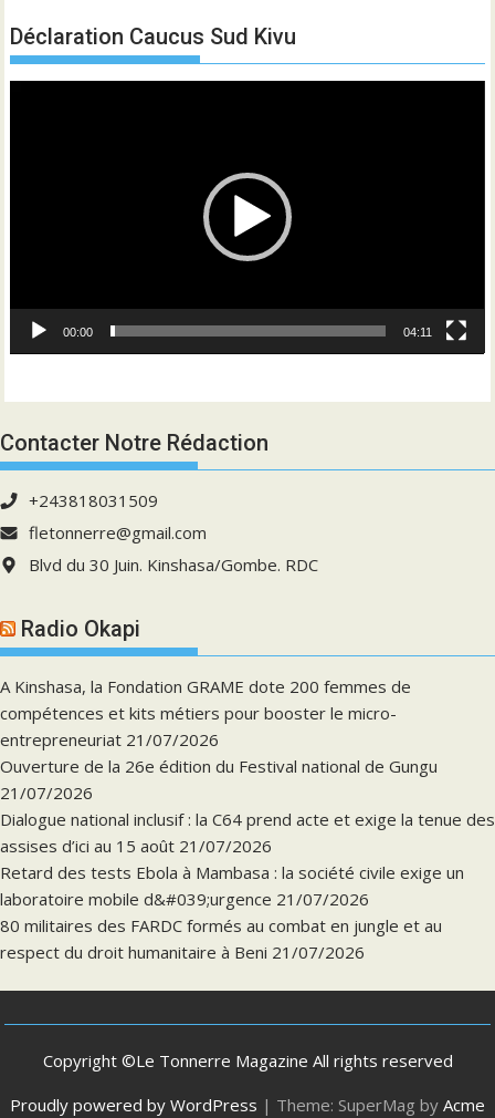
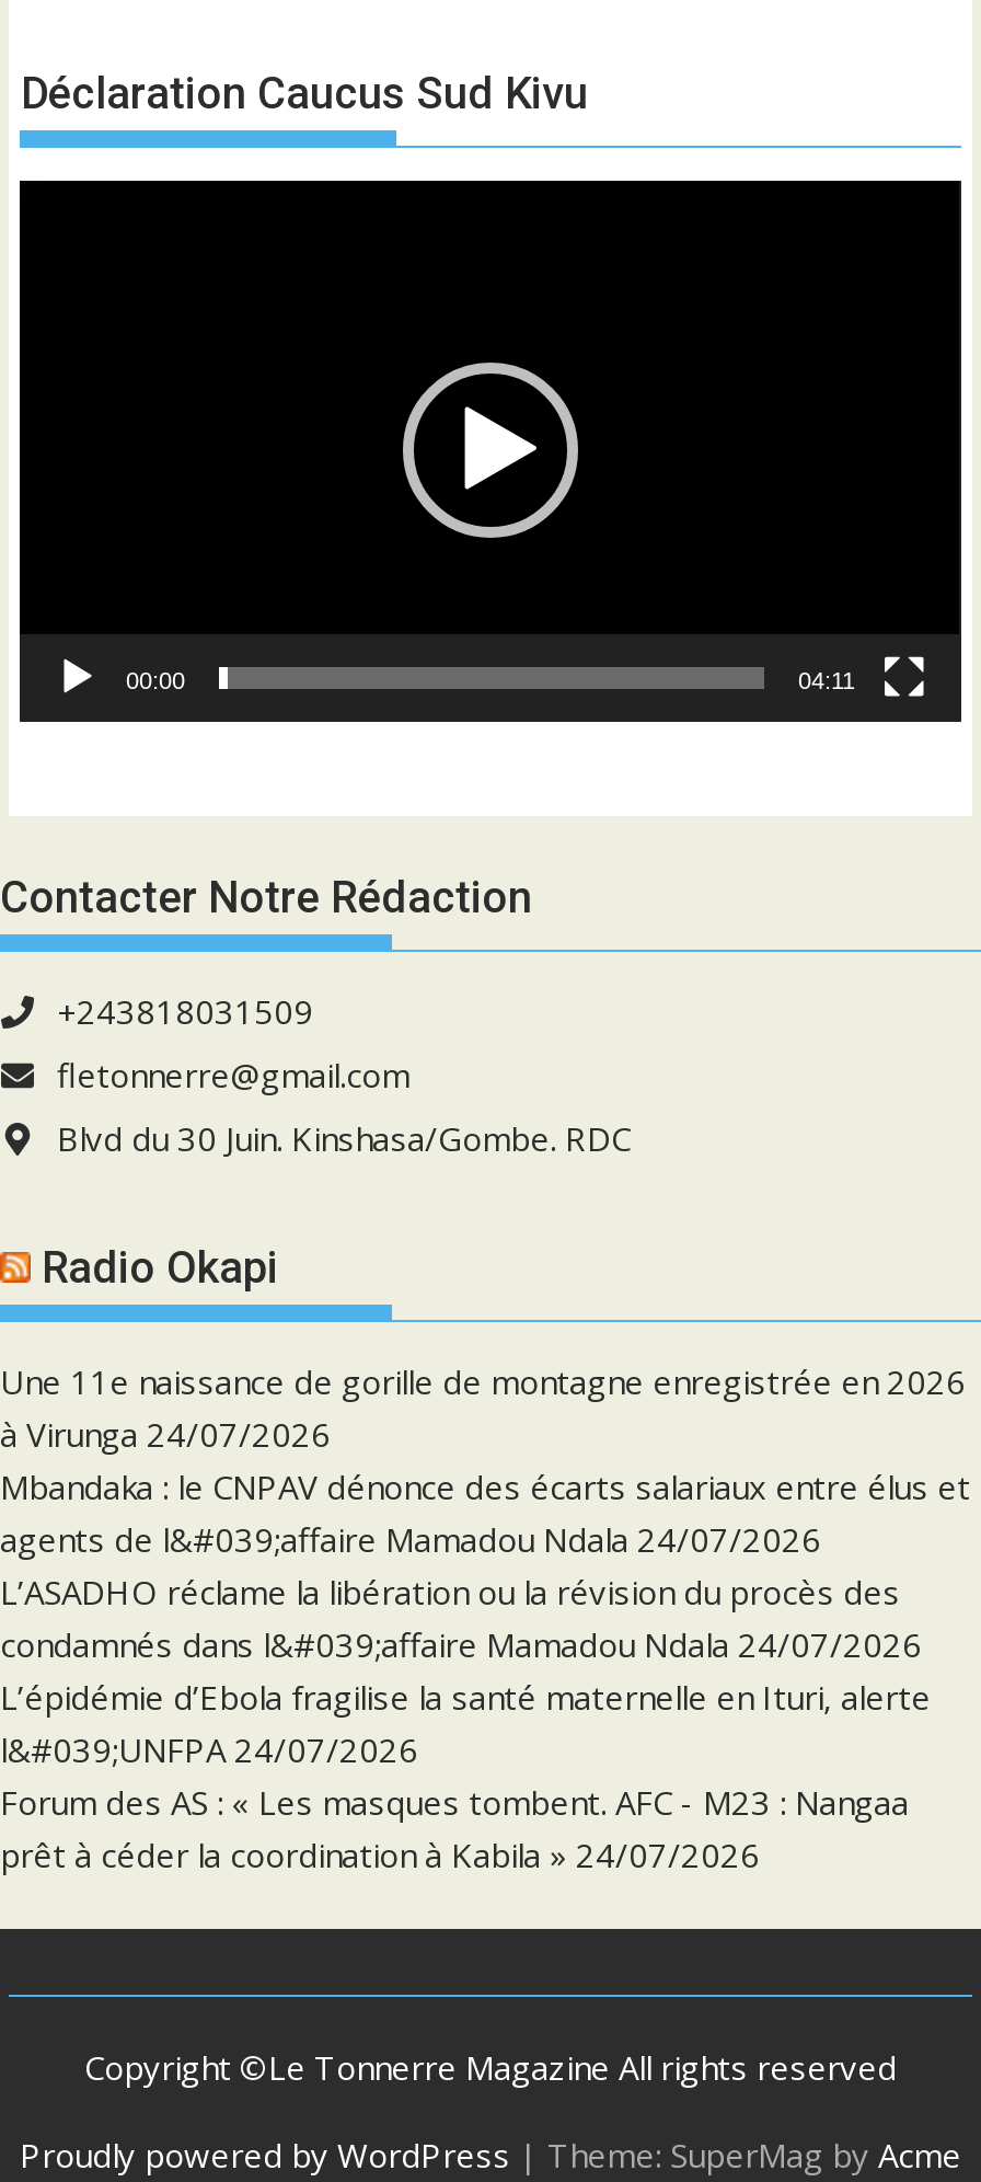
- A Kinshasa, la Fondation GRAME dote 200 femmes de
- compétences et kits métiers pour booster le micro-
- entrepreneuriat 21/07/2026
- Ouverture de la 26e édition du Festival national de Gungu
- 21/07/2026
- Dialogue national inclusif : la C64 prend acte et exige la tenue des
- assises d’ici au 15 août 21/07/2026
- Retard des tests Ebola à Mambasa : la société civile exige un
- laboratoire mobile d&#039;urgence 21/07/2026
- 80 militaires des FARDC formés au combat en jungle et au
- respect du droit humanitaire à Beni 21/07/2026
+ Une 11e naissance de gorille de montagne enregistrée en 2026
+ à Virunga 24/07/2026
+ Mbandaka : le CNPAV dénonce des écarts salariaux entre élus et
+ agents de l&#039;affaire Mamadou Ndala 24/07/2026
+ L’ASADHO réclame la libération ou la révision du procès des
+ condamnés dans l&#039;affaire Mamadou Ndala 24/07/2026
+ L’épidémie d’Ebola fragilise la santé maternelle en Ituri, alerte
+ l&#039;UNFPA 24/07/2026
+ Forum des AS : « Les masques tombent. AFC - M23 : Nangaa
+ prêt à céder la coordination à Kabila » 24/07/2026
